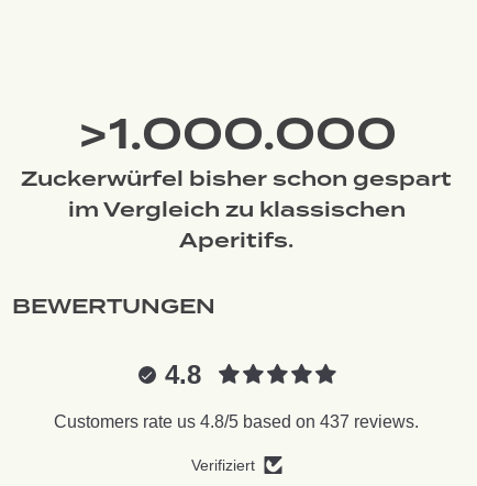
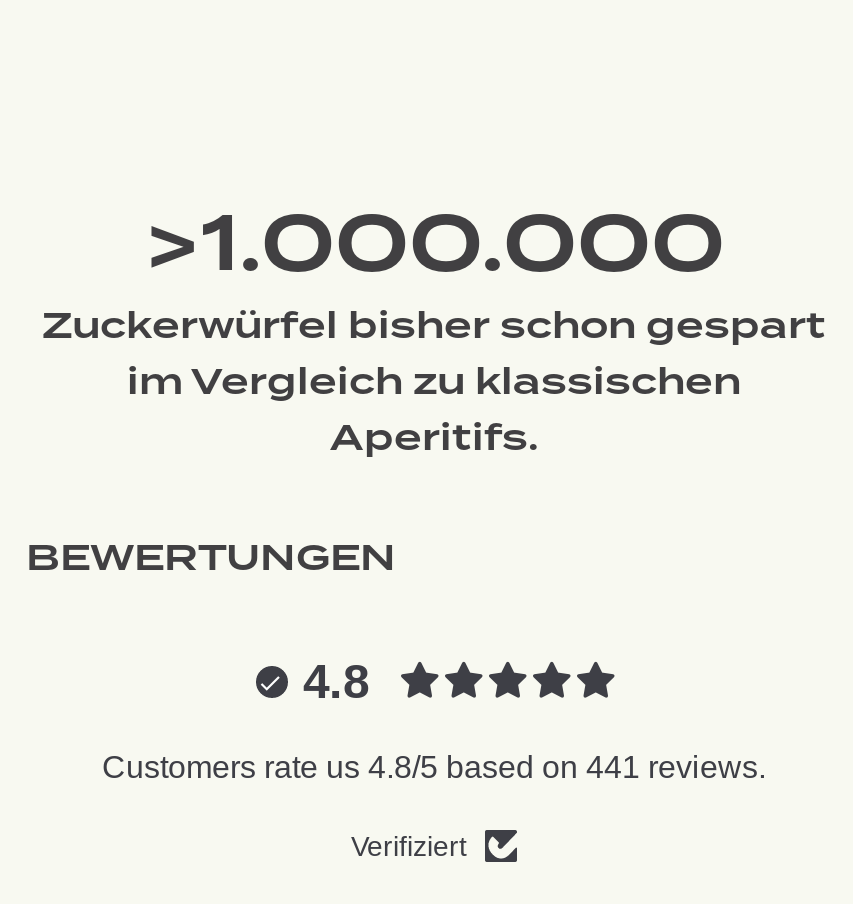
- Customers rate us 4.8/5 based on 437 reviews.
+ Customers rate us 4.8/5 based on 441 reviews.
